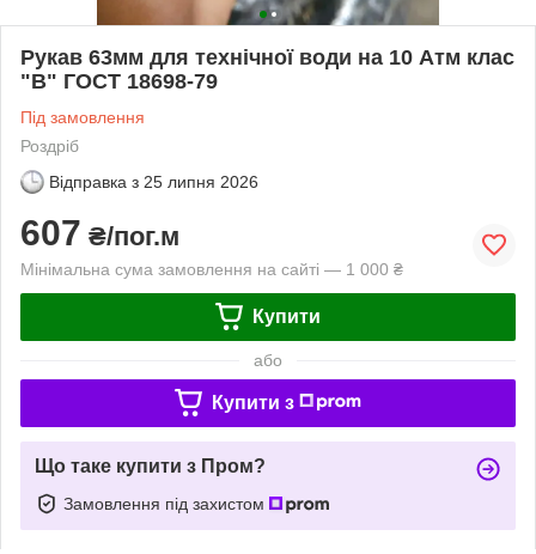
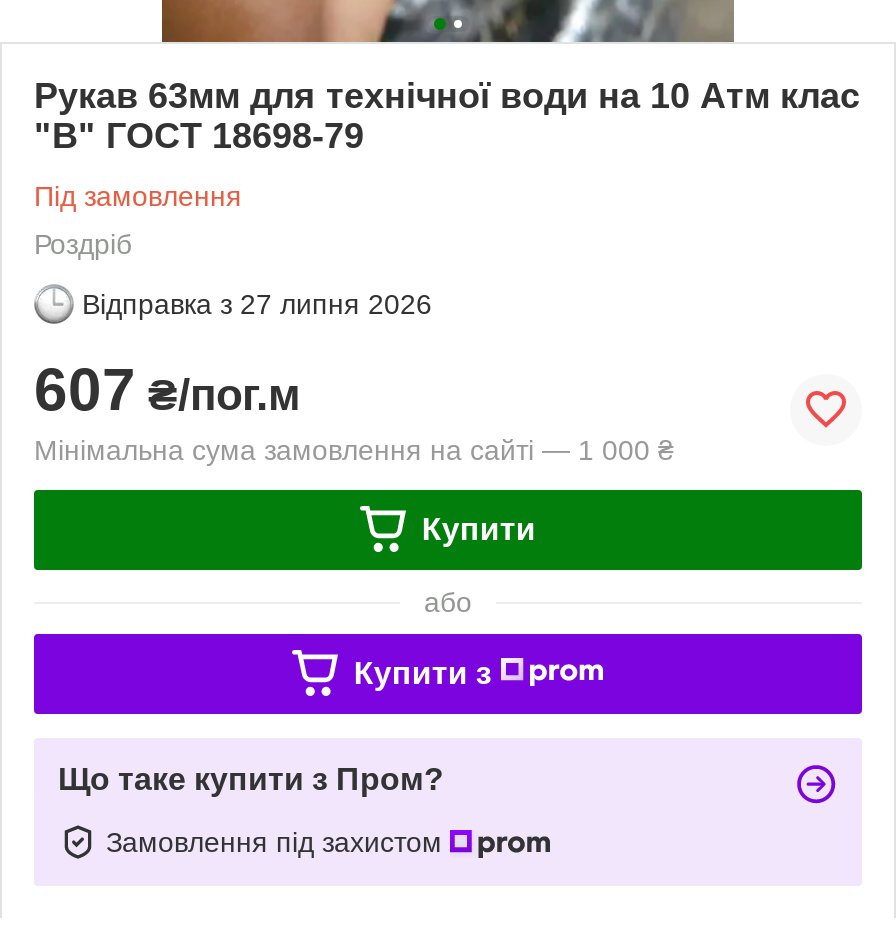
- Відправка з 25 липня 2026
+ Відправка з 27 липня 2026
